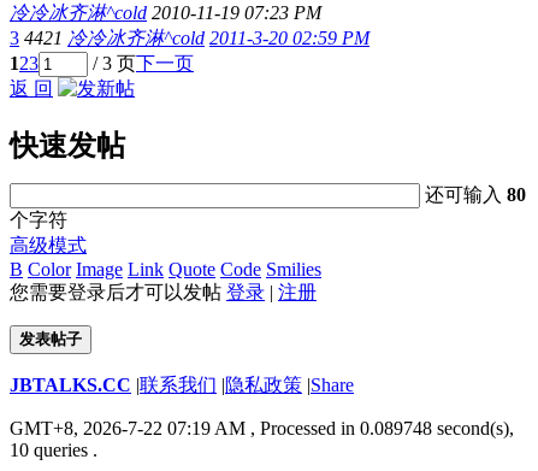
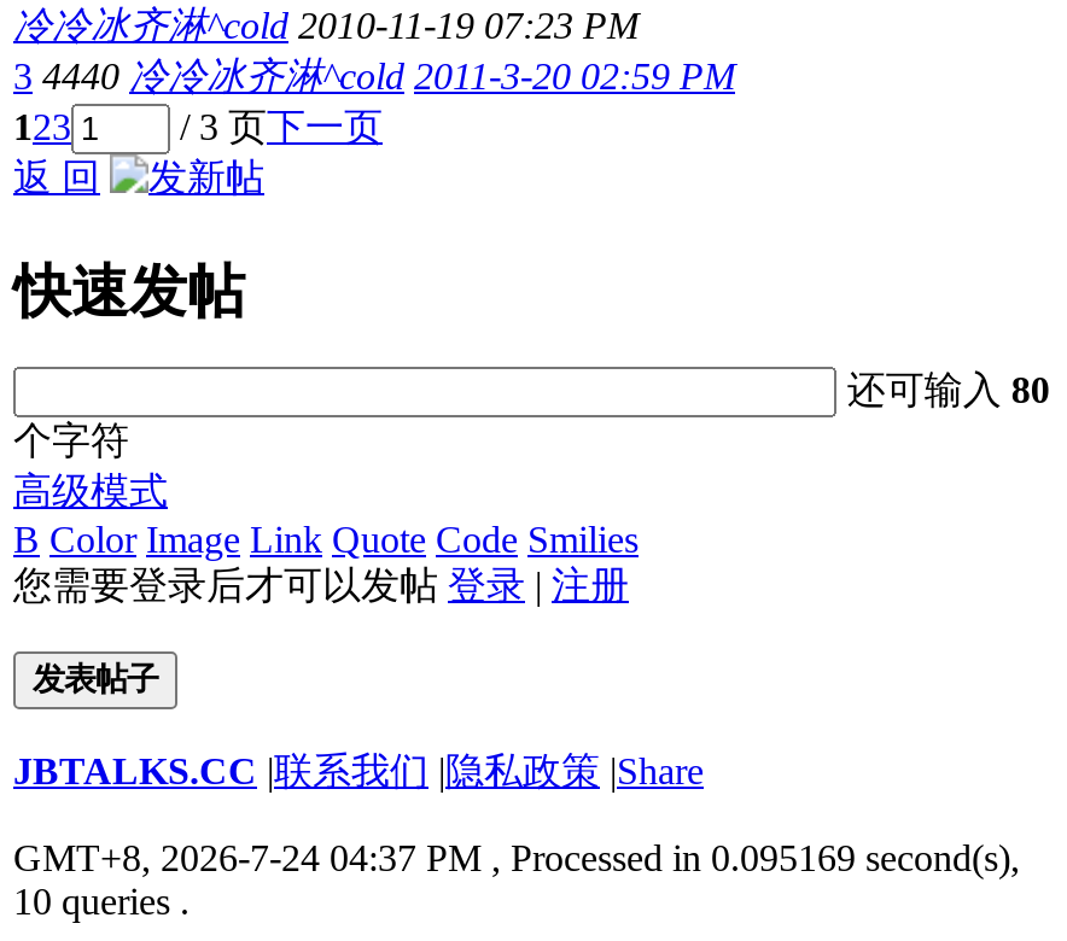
- 3 4421 冷冷冰齐淋^cold 2011-3-20 02:59 PM
+ 3 4440 冷冷冰齐淋^cold 2011-3-20 02:59 PM

- GMT+8, 2026-7-22 07:19 AM, Processed in 0.089748 second(s),
+ GMT+8, 2026-7-24 04:37 PM, Processed in 0.095169 second(s),
